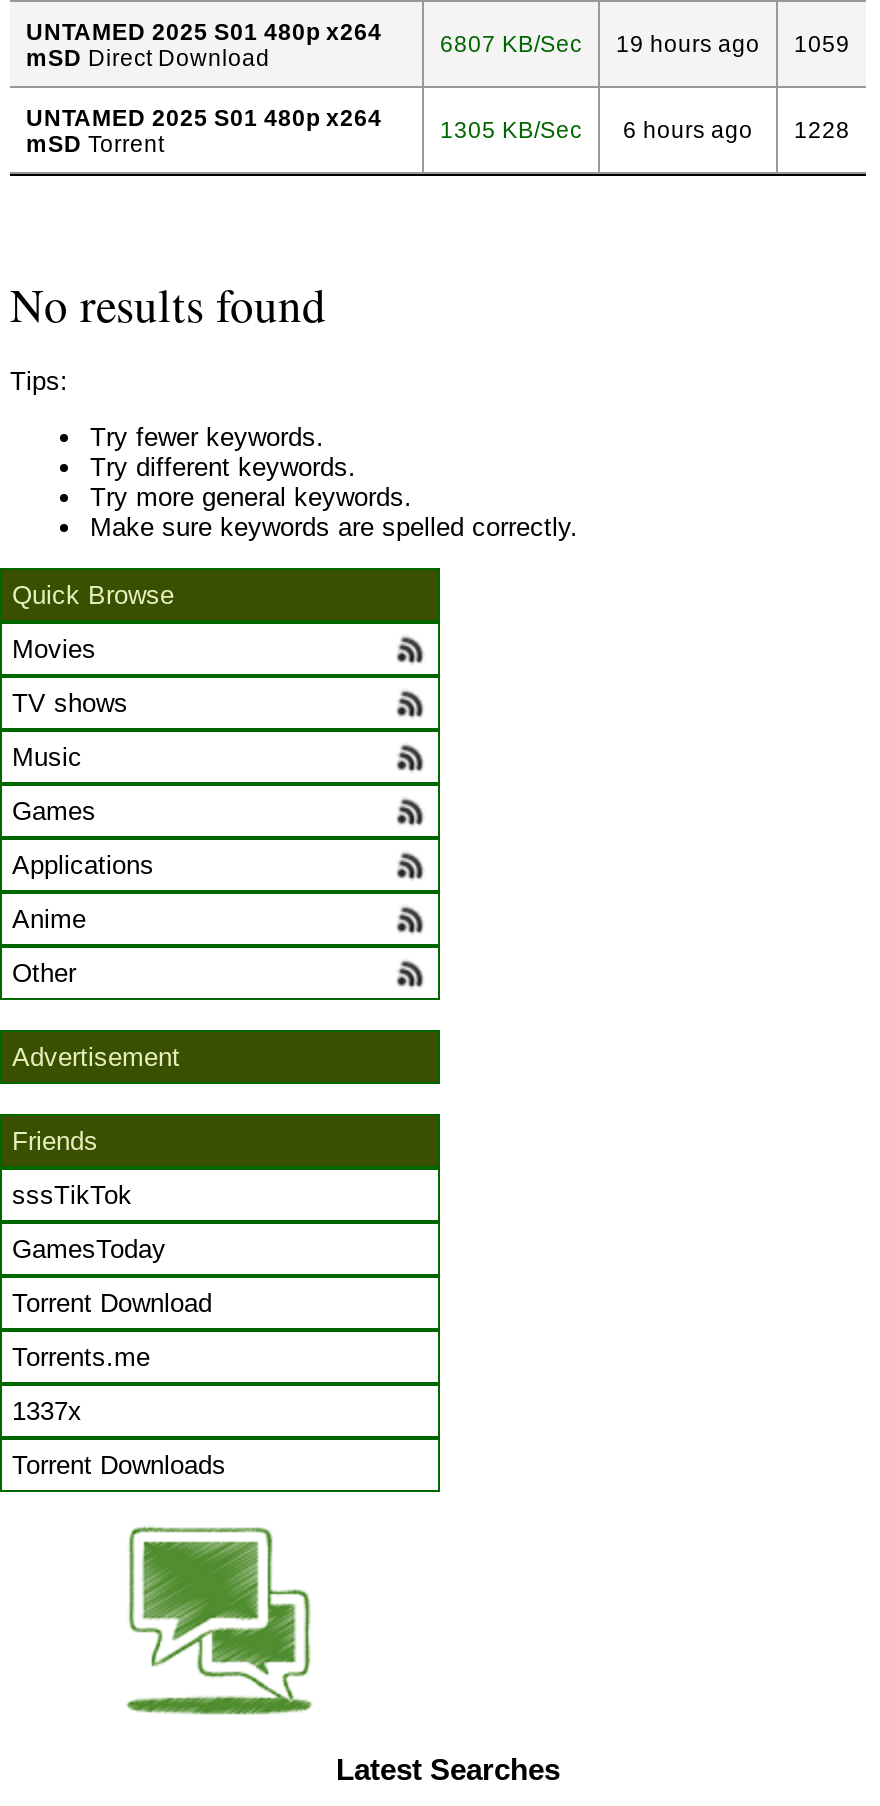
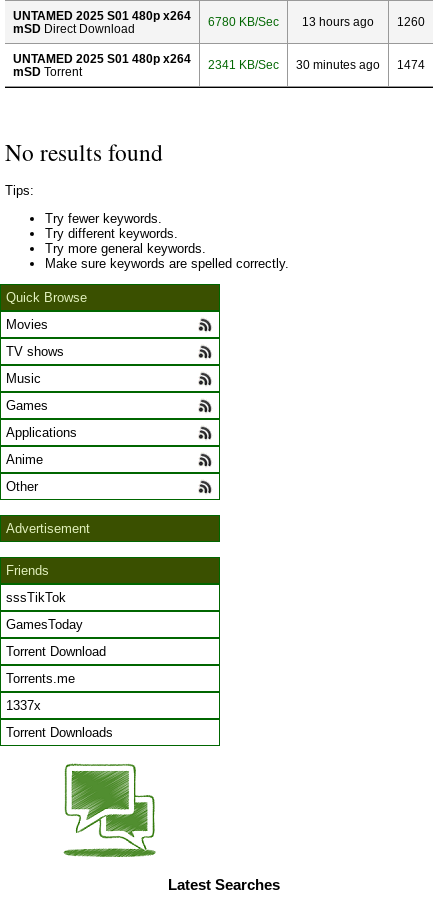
- 6807 KB/Sec
+ 6780 KB/Sec

- 19 hours ago
+ 13 hours ago

- 1059
+ 1260

- 1305 KB/Sec
+ 2341 KB/Sec

- 6 hours ago
+ 30 minutes ago

- 1228
+ 1474
